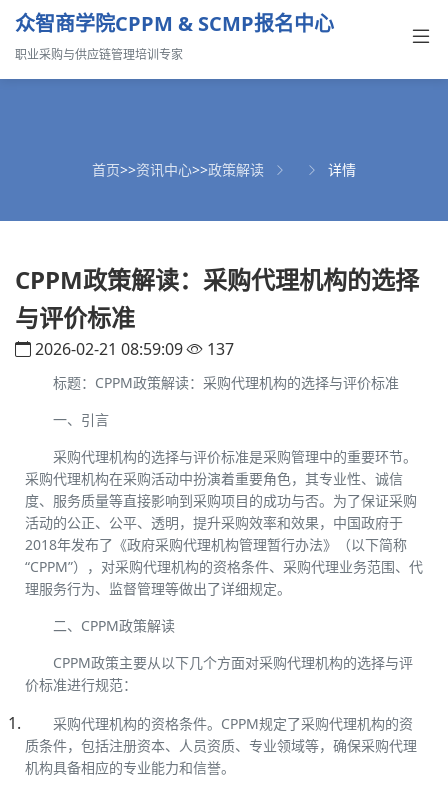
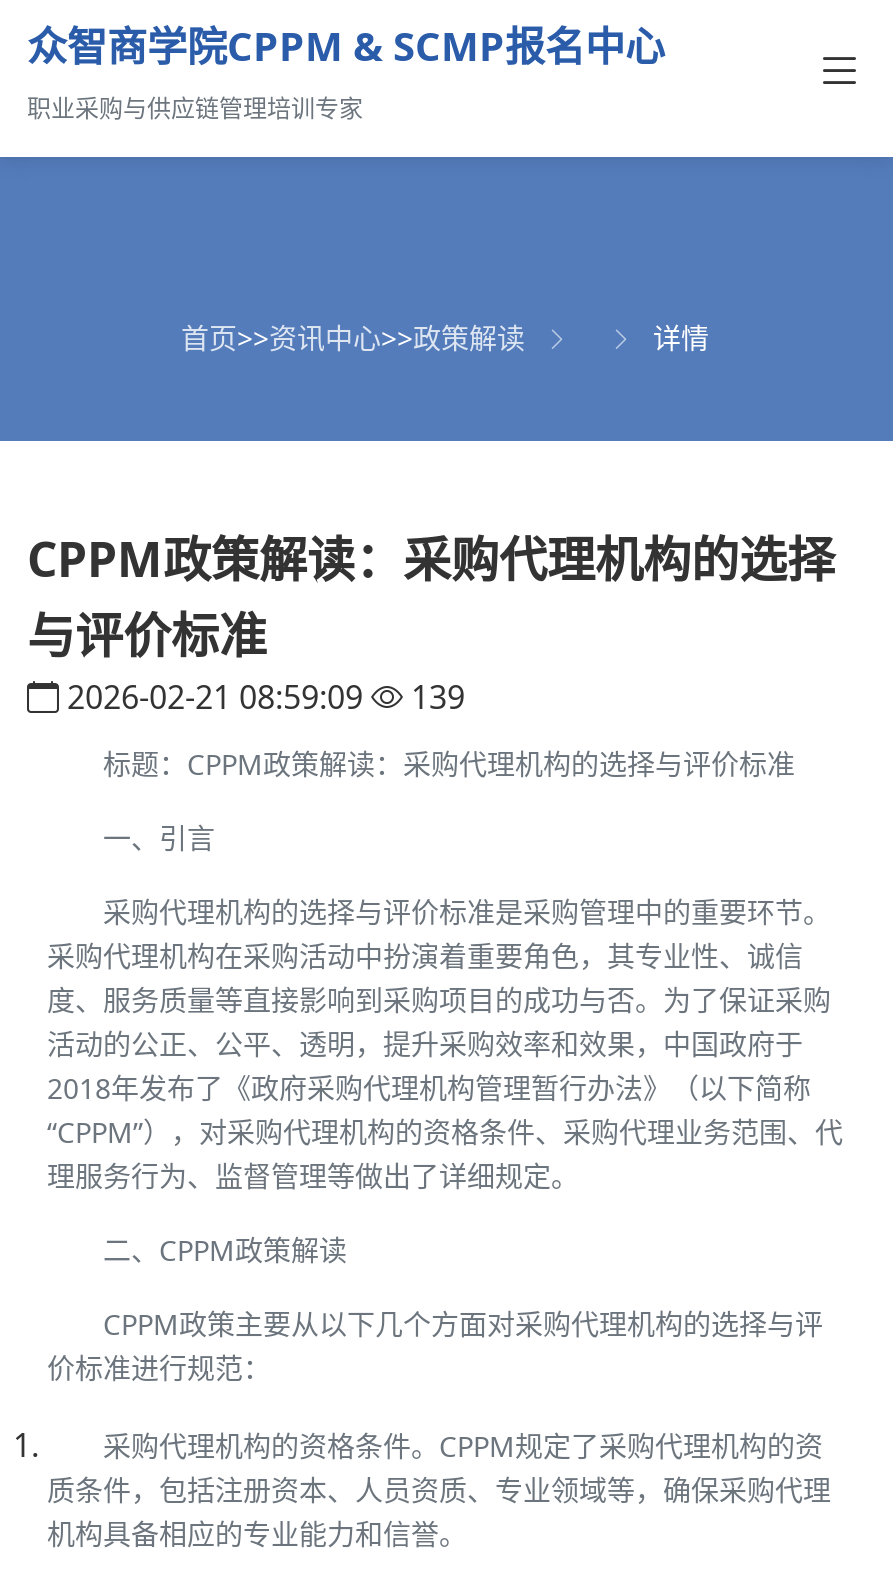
- 2026-02-21 08:59:09 137
+ 2026-02-21 08:59:09 139
